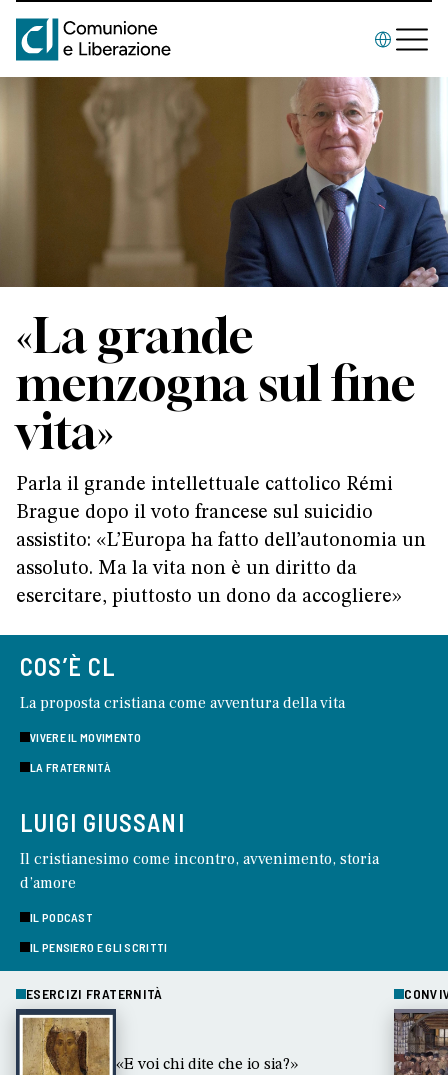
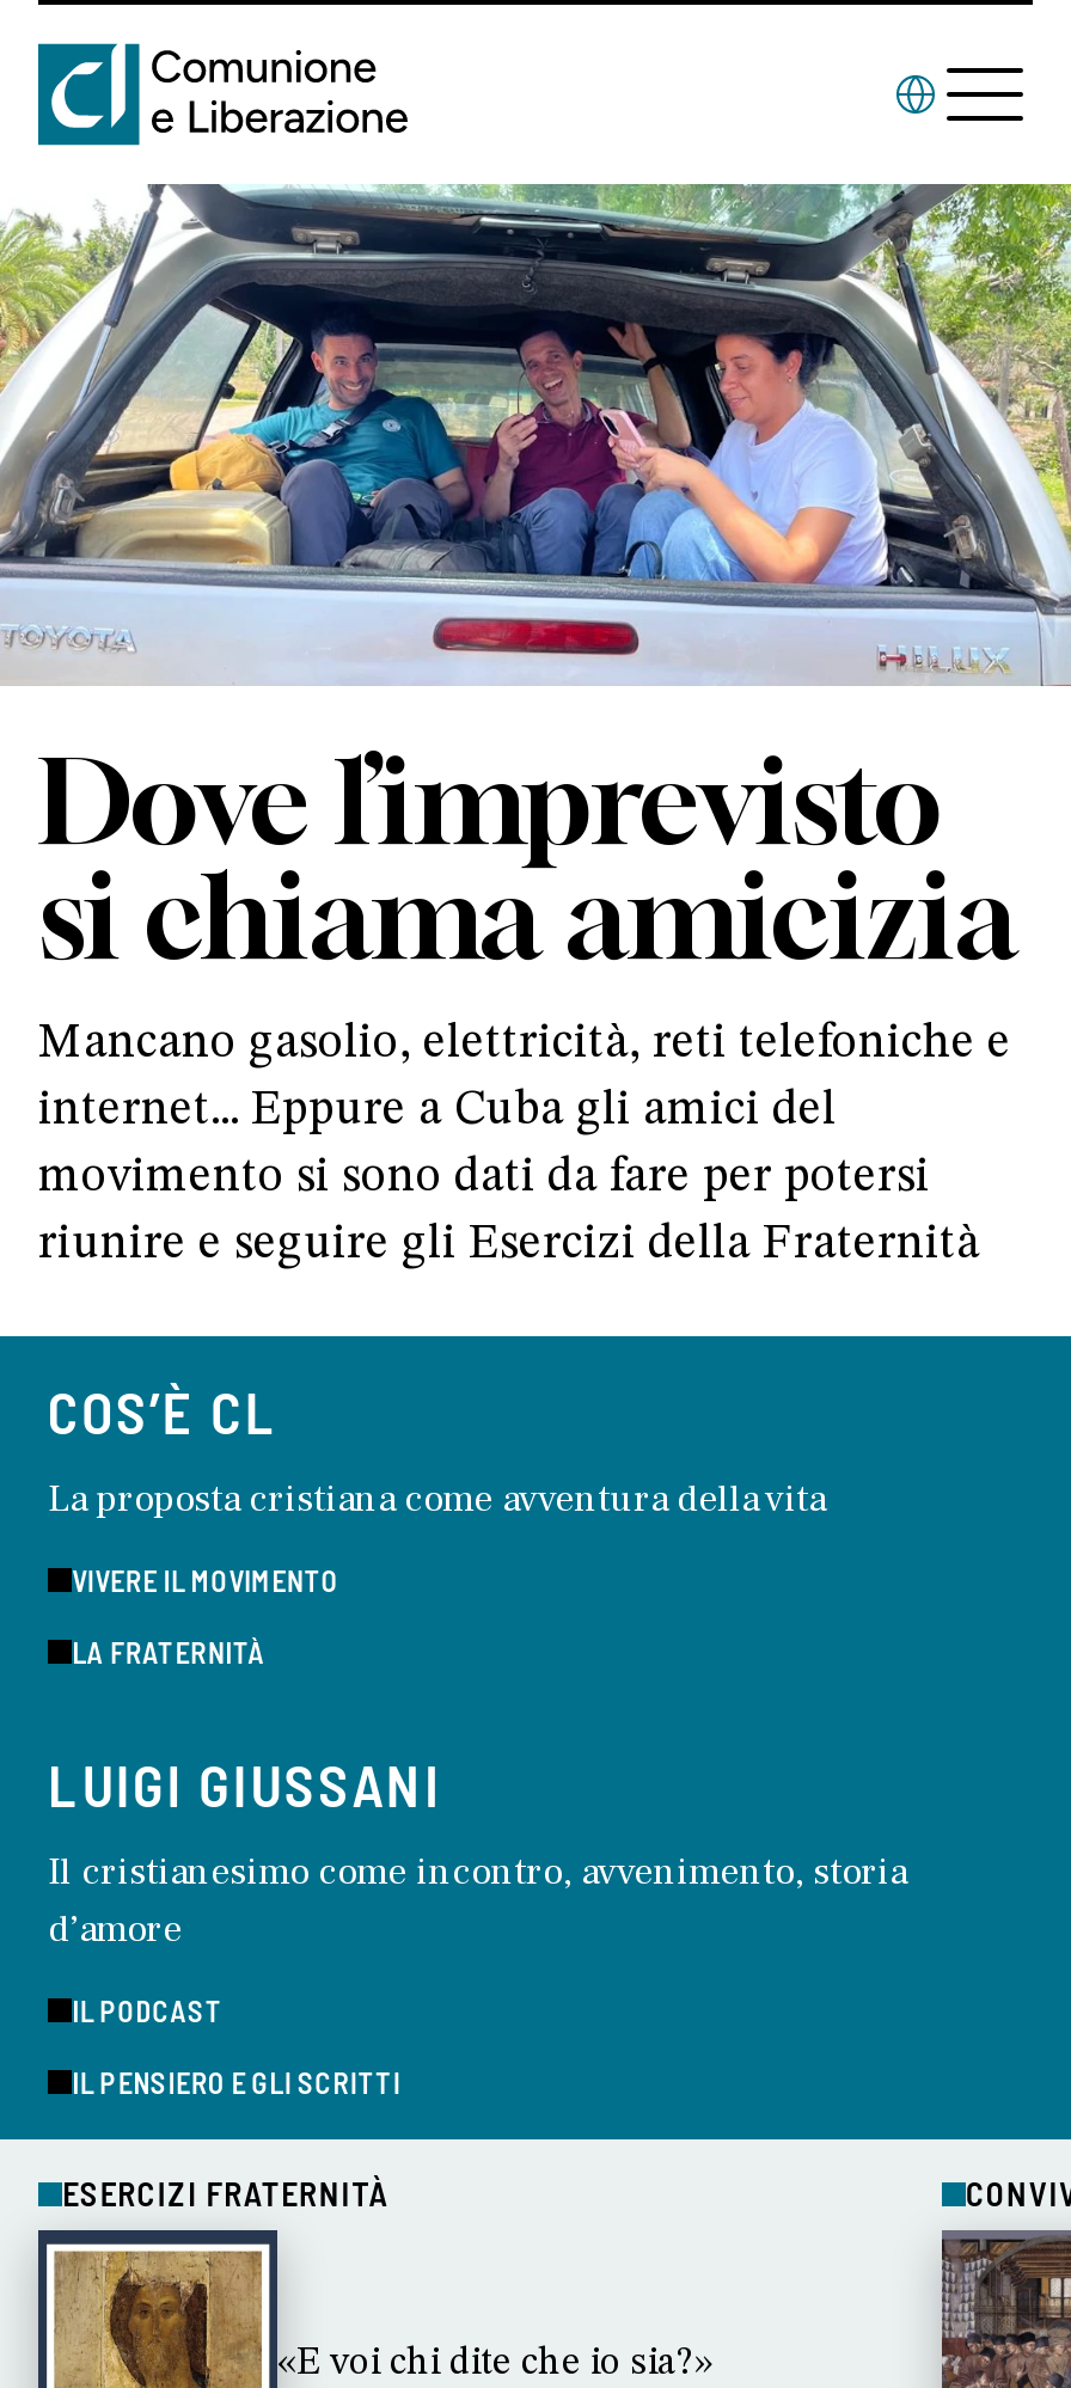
- [image]
- «La grande
- menzogna sul fine
- vita»
- Parla il grande intellettuale cattolico Rémi
- Brague dopo il voto francese sul suicidio
- assistito: «L’Europa ha fatto dell’autonomia un
- assoluto. Ma la vita non è un diritto da
- esercitare, piuttosto un dono da accogliere»
+ [image]
+ Dove l’imprevisto
+ si chiama amicizia
+ Mancano gasolio, elettricità, reti telefoniche e
+ internet... Eppure a Cuba gli amici del
+ movimento si sono dati da fare per potersi
+ riunire e seguire gli Esercizi della Fraternità
